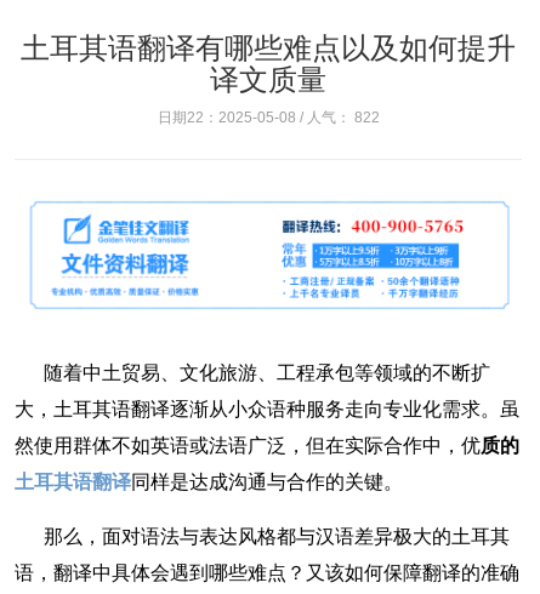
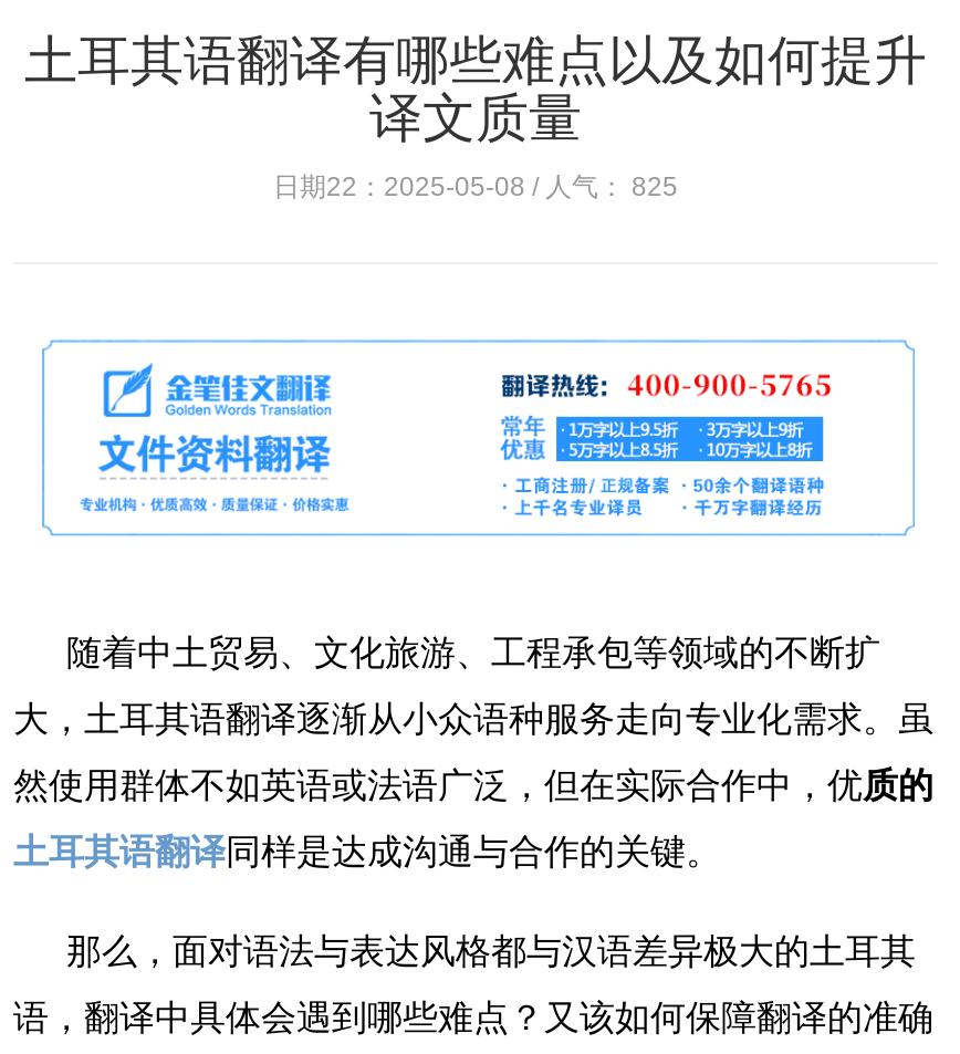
- 日期22：2025-05-08 / 人气：822
+ 日期22：2025-05-08 / 人气：825
